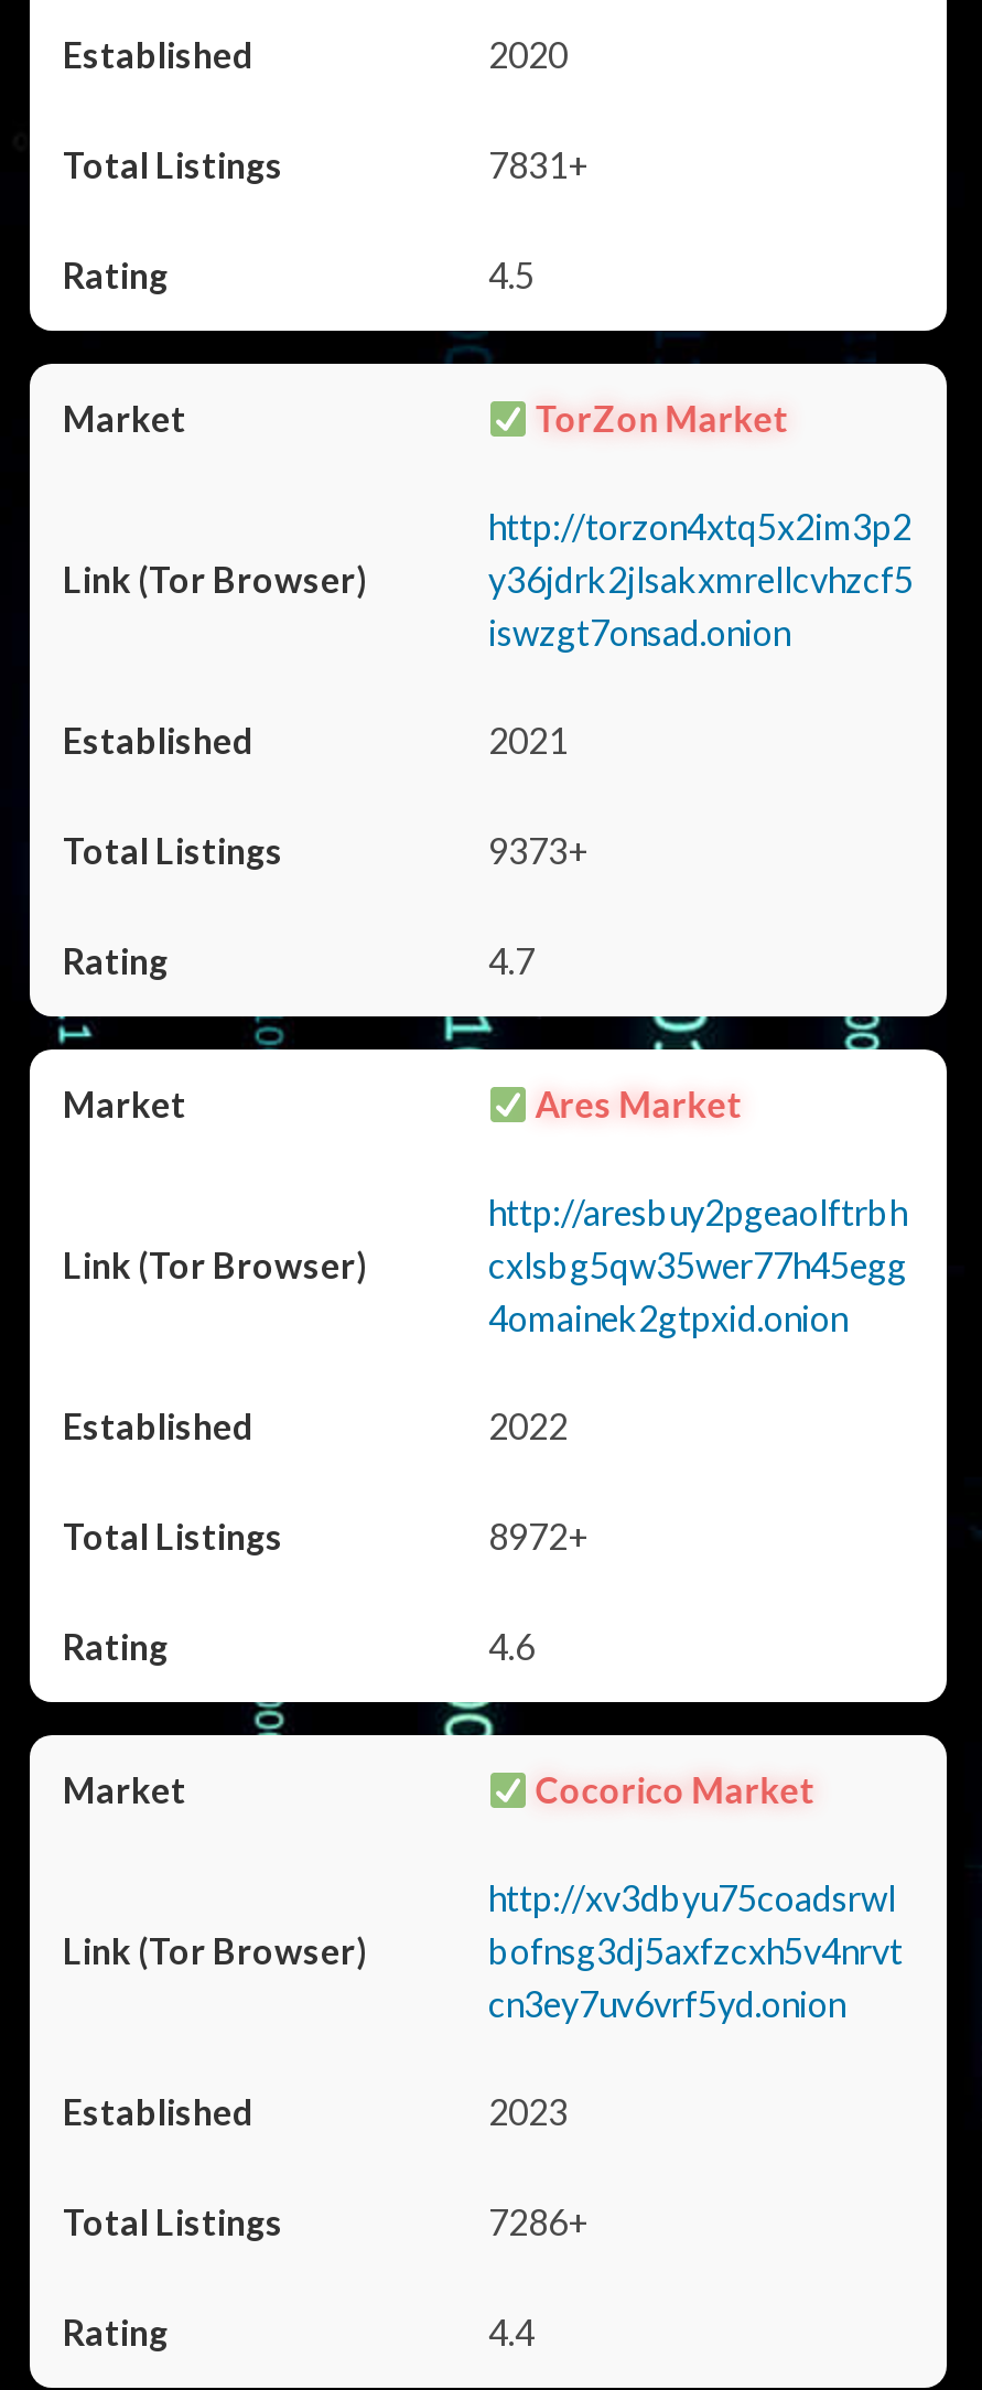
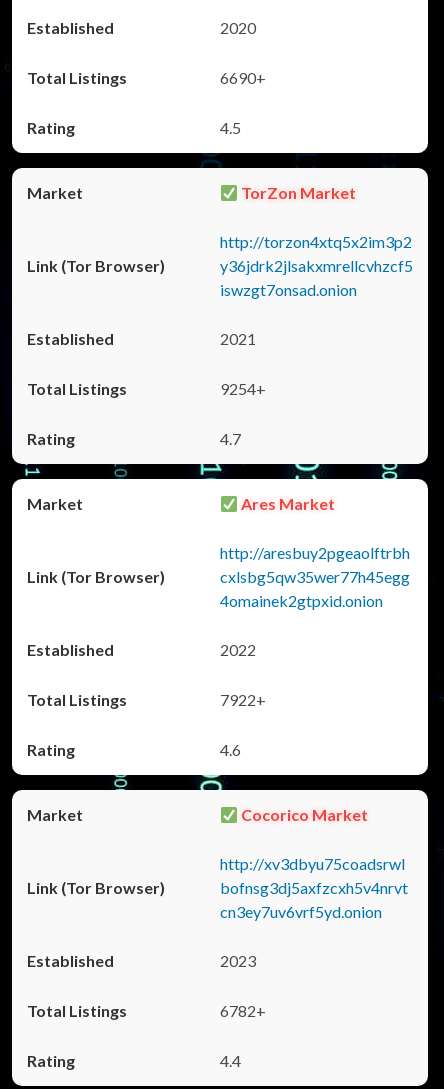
- 7831+
+ 6690+

- 9373+
+ 9254+

- 8972+
+ 7922+

- 7286+
+ 6782+
